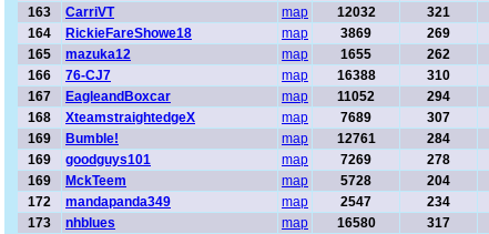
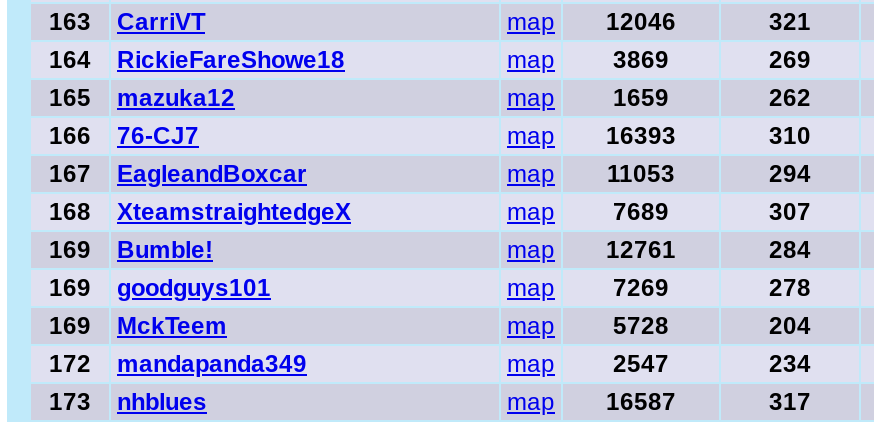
- map 12032
+ map 12046

- 1655
+ 1659

- map 16388
+ map 16393

- map 11052
+ map 11053

- map 16580
+ map 16587
